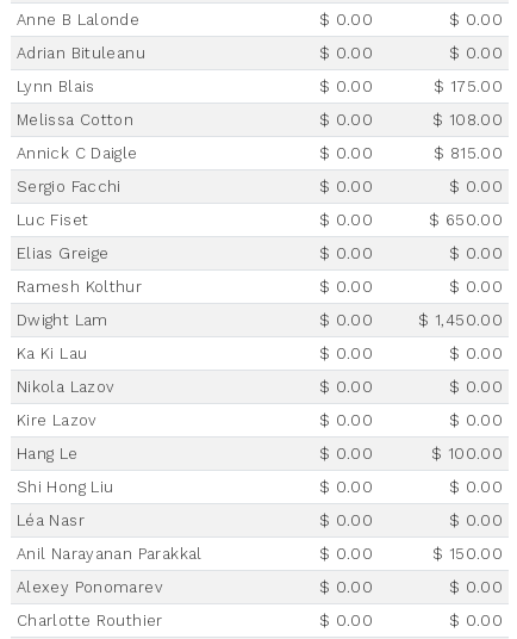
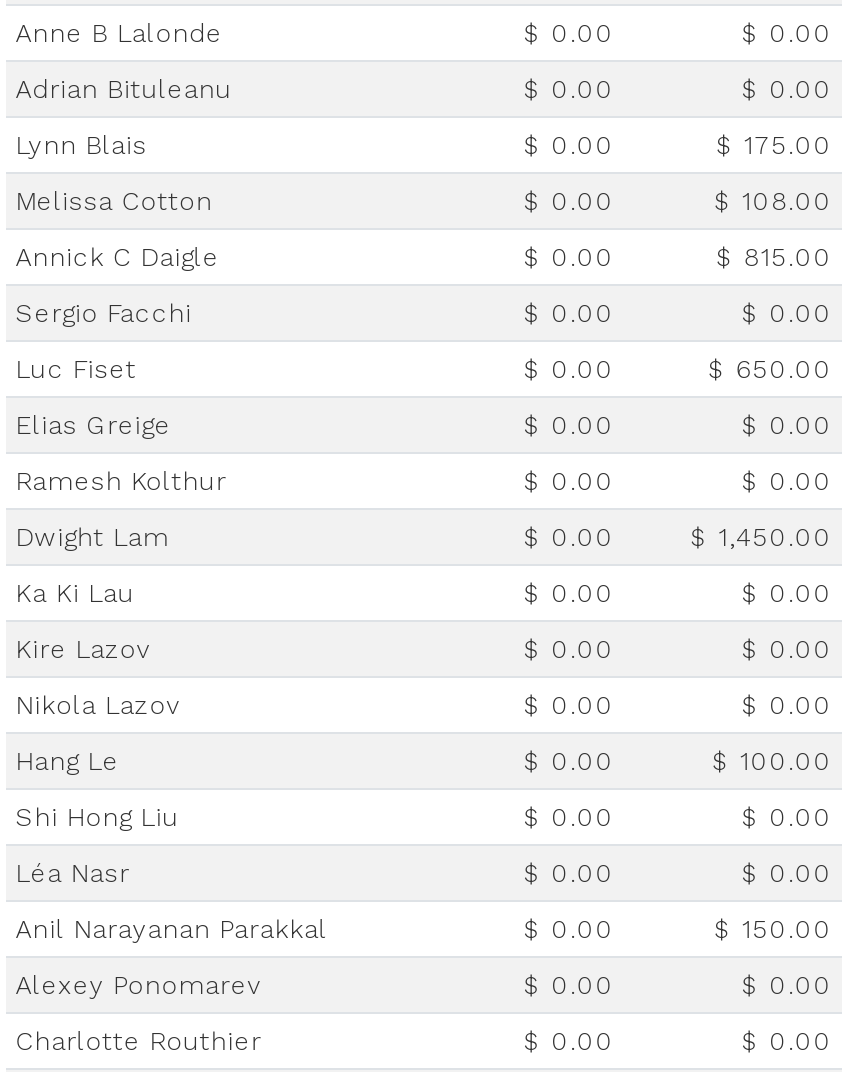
moved down: Nikola Lazov

moved up: Kire Lazov
